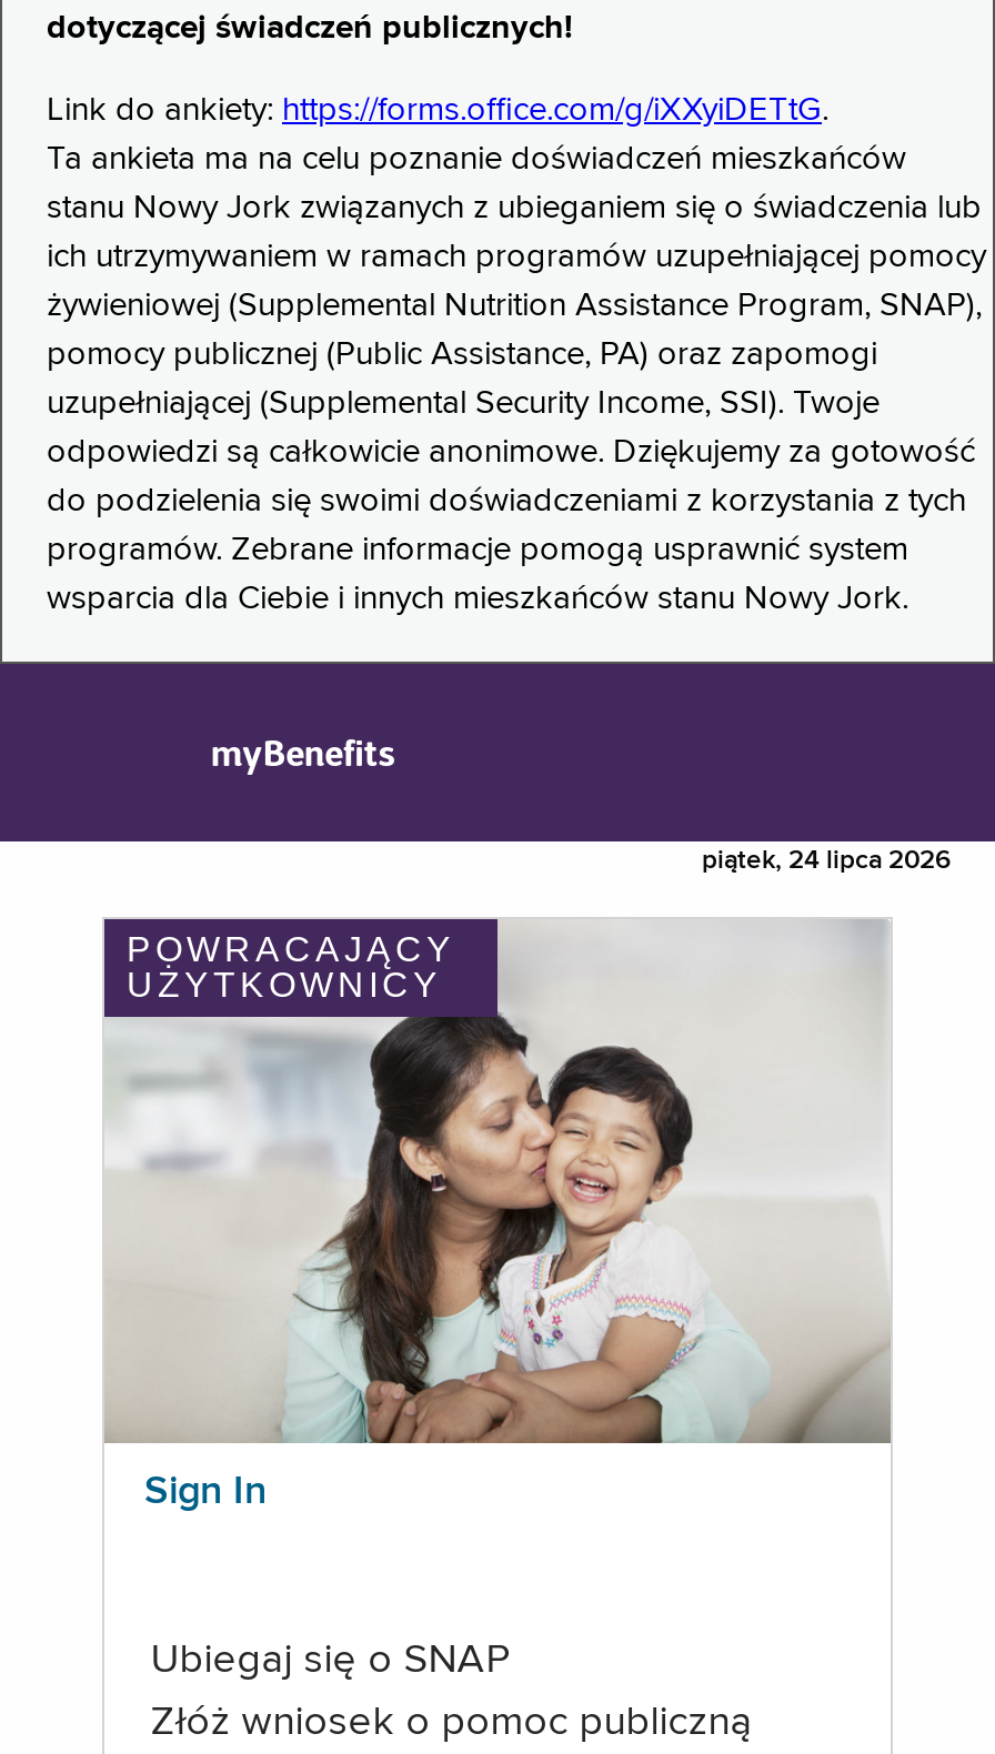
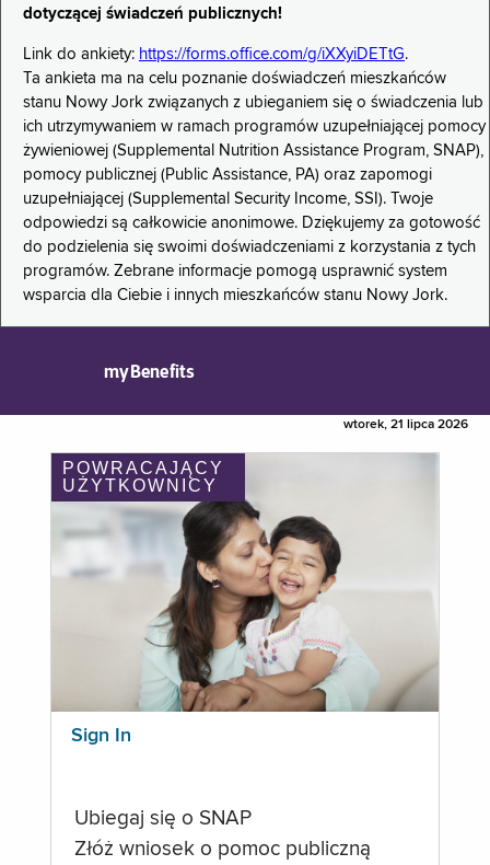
- piątek, 24 lipca 2026
+ wtorek, 21 lipca 2026
